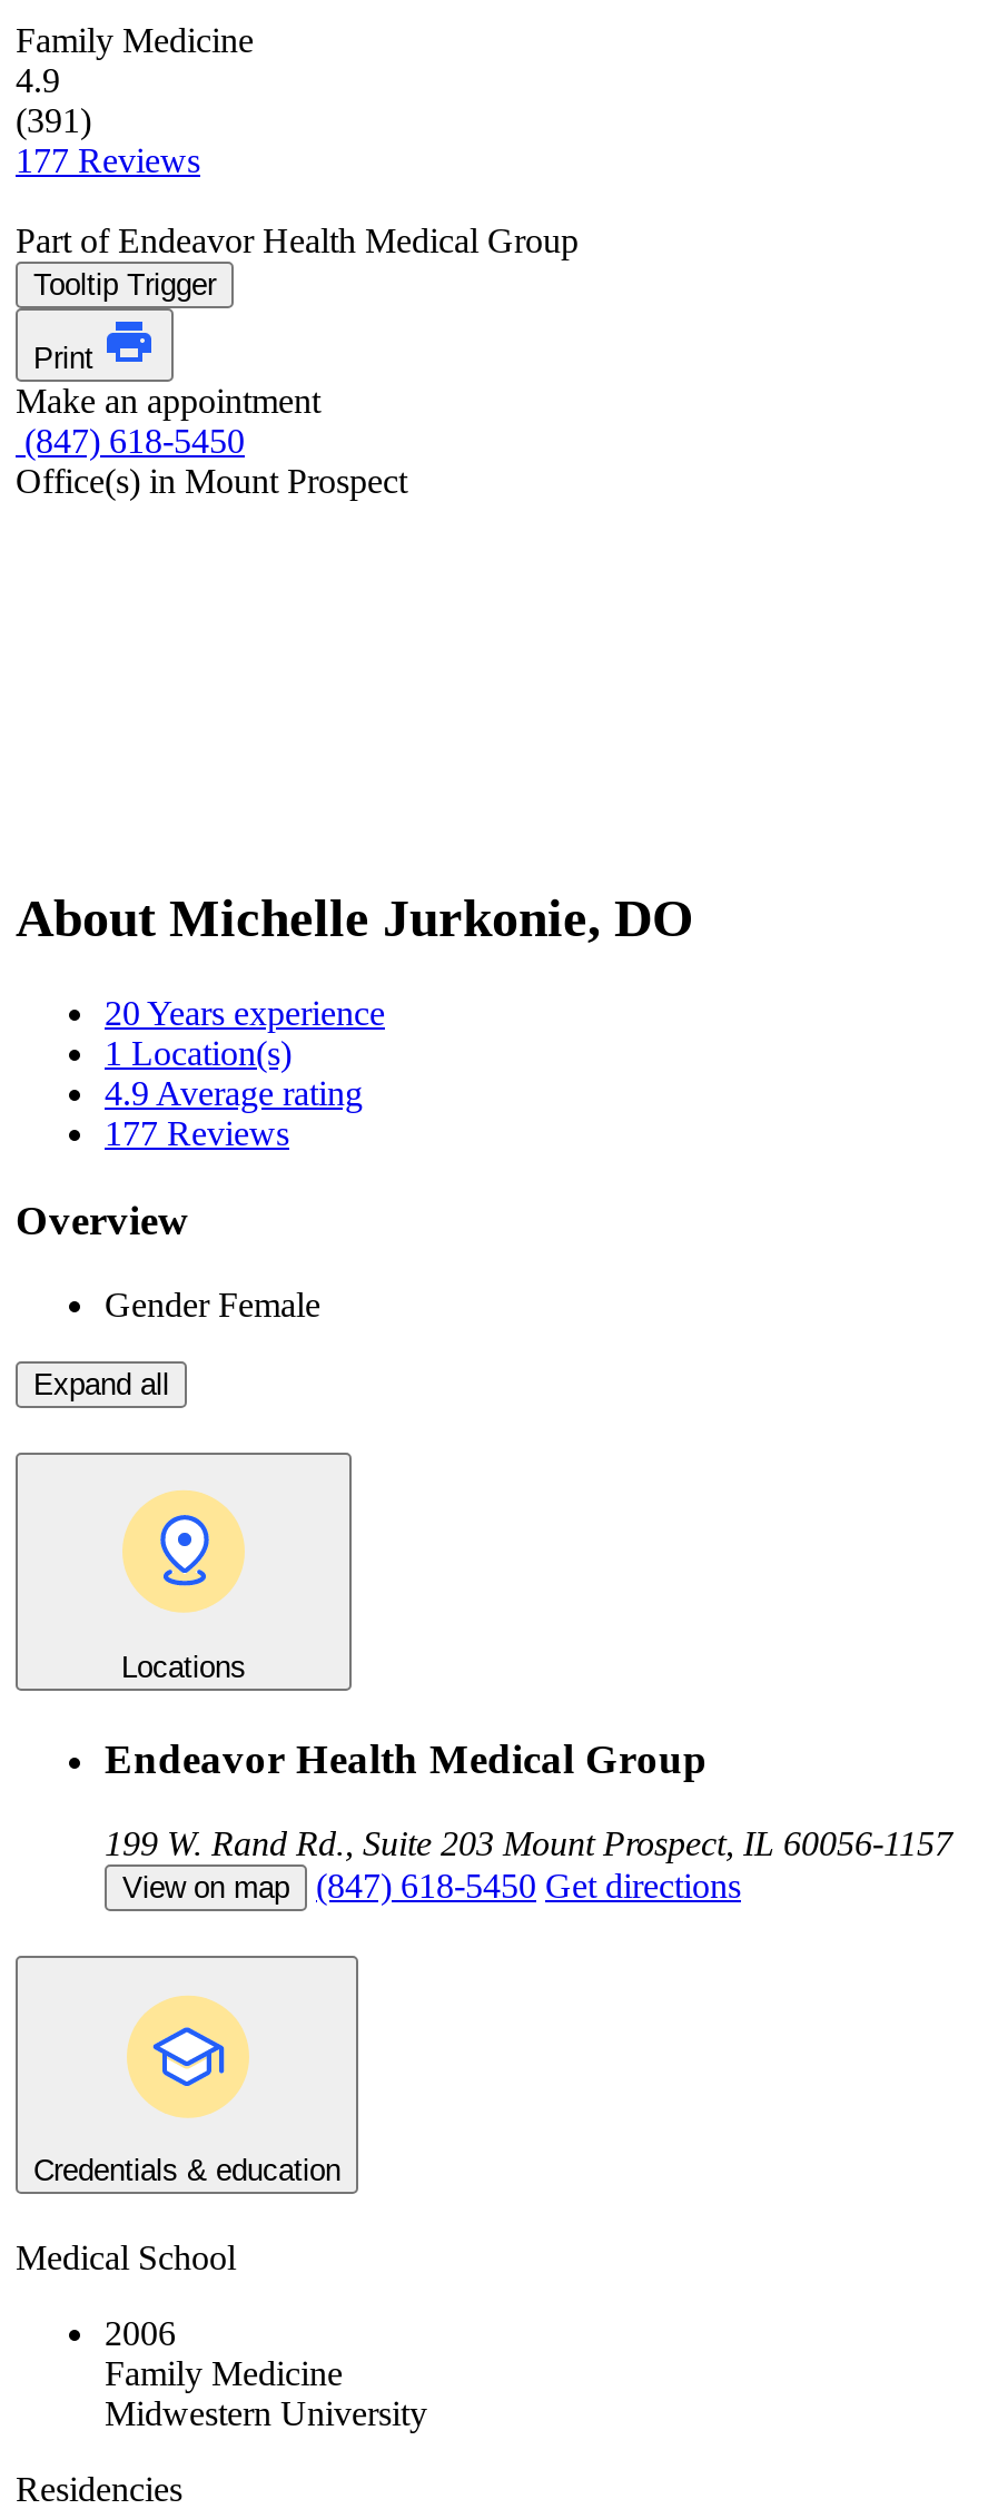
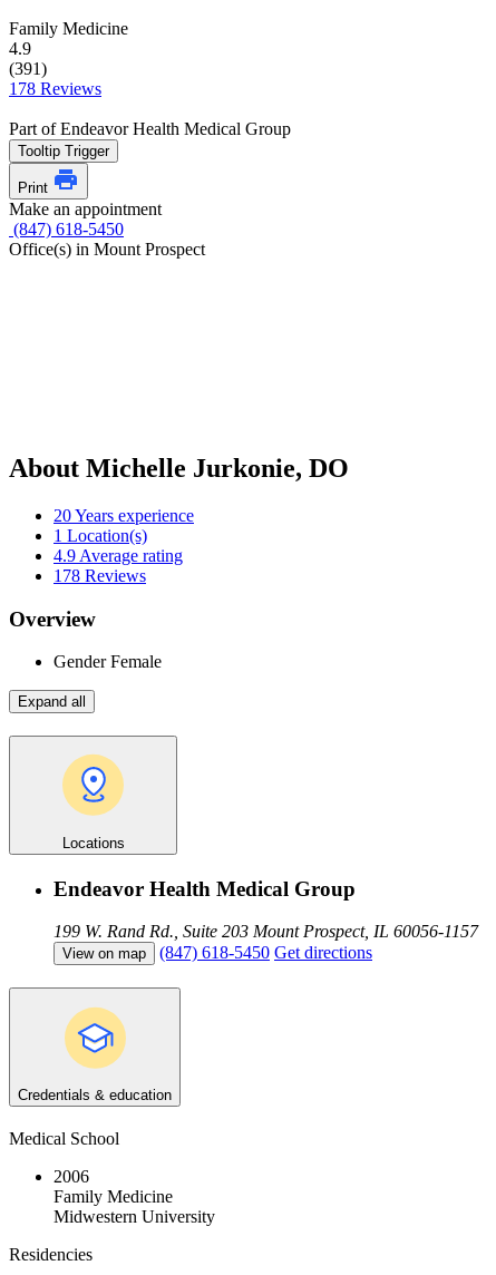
- 177 Reviews
+ 178 Reviews

- 177 Reviews
+ 178 Reviews
